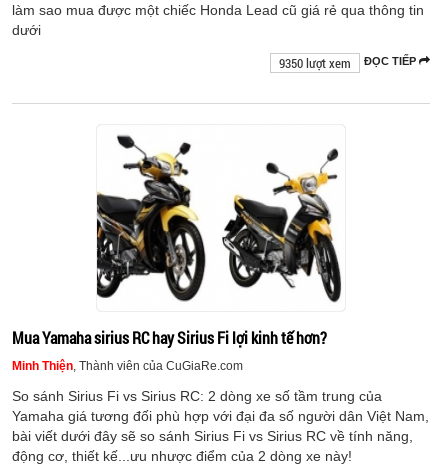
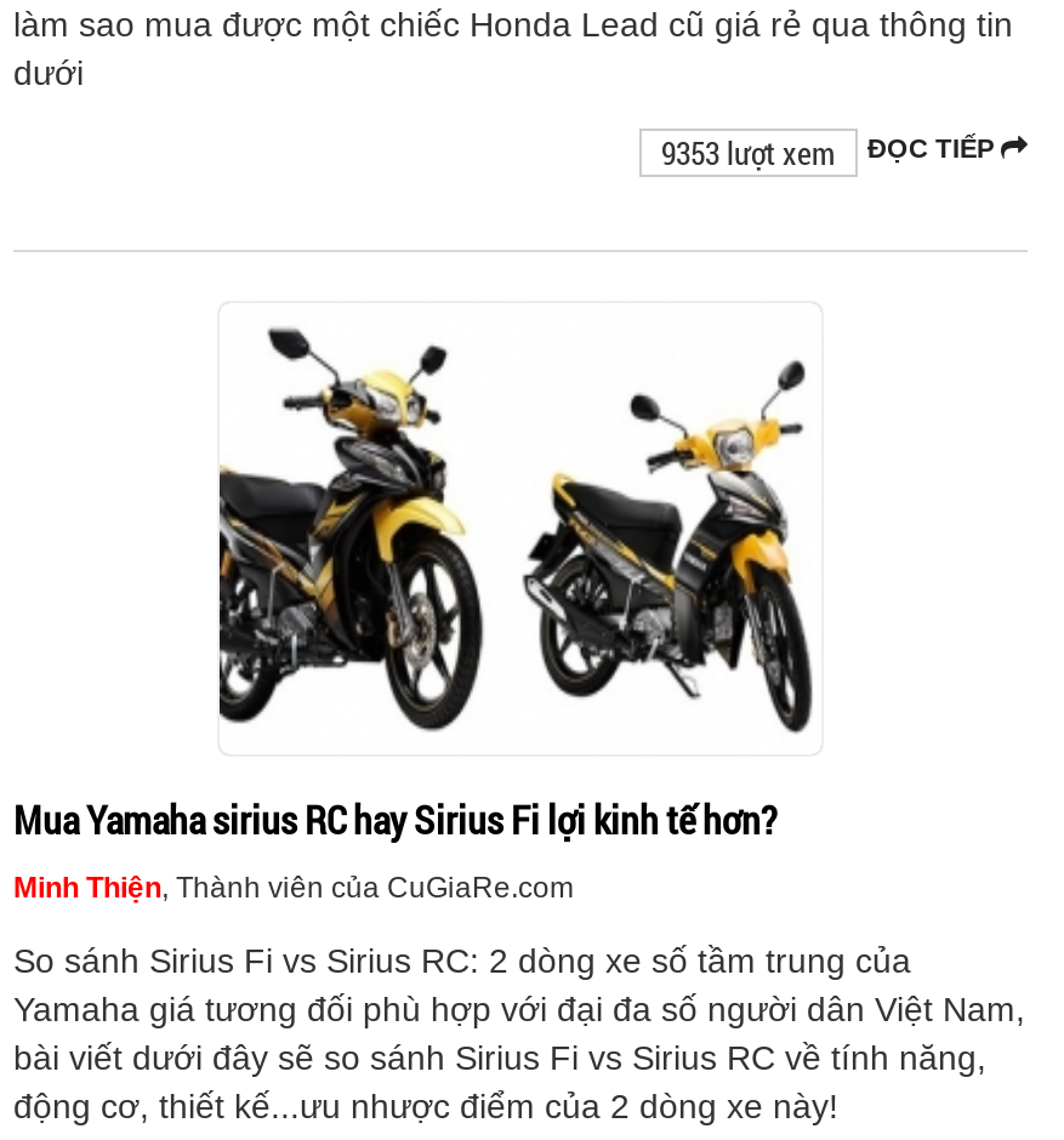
- 9350 lượt xem ĐỌC TIẾP
+ 9353 lượt xem ĐỌC TIẾP
